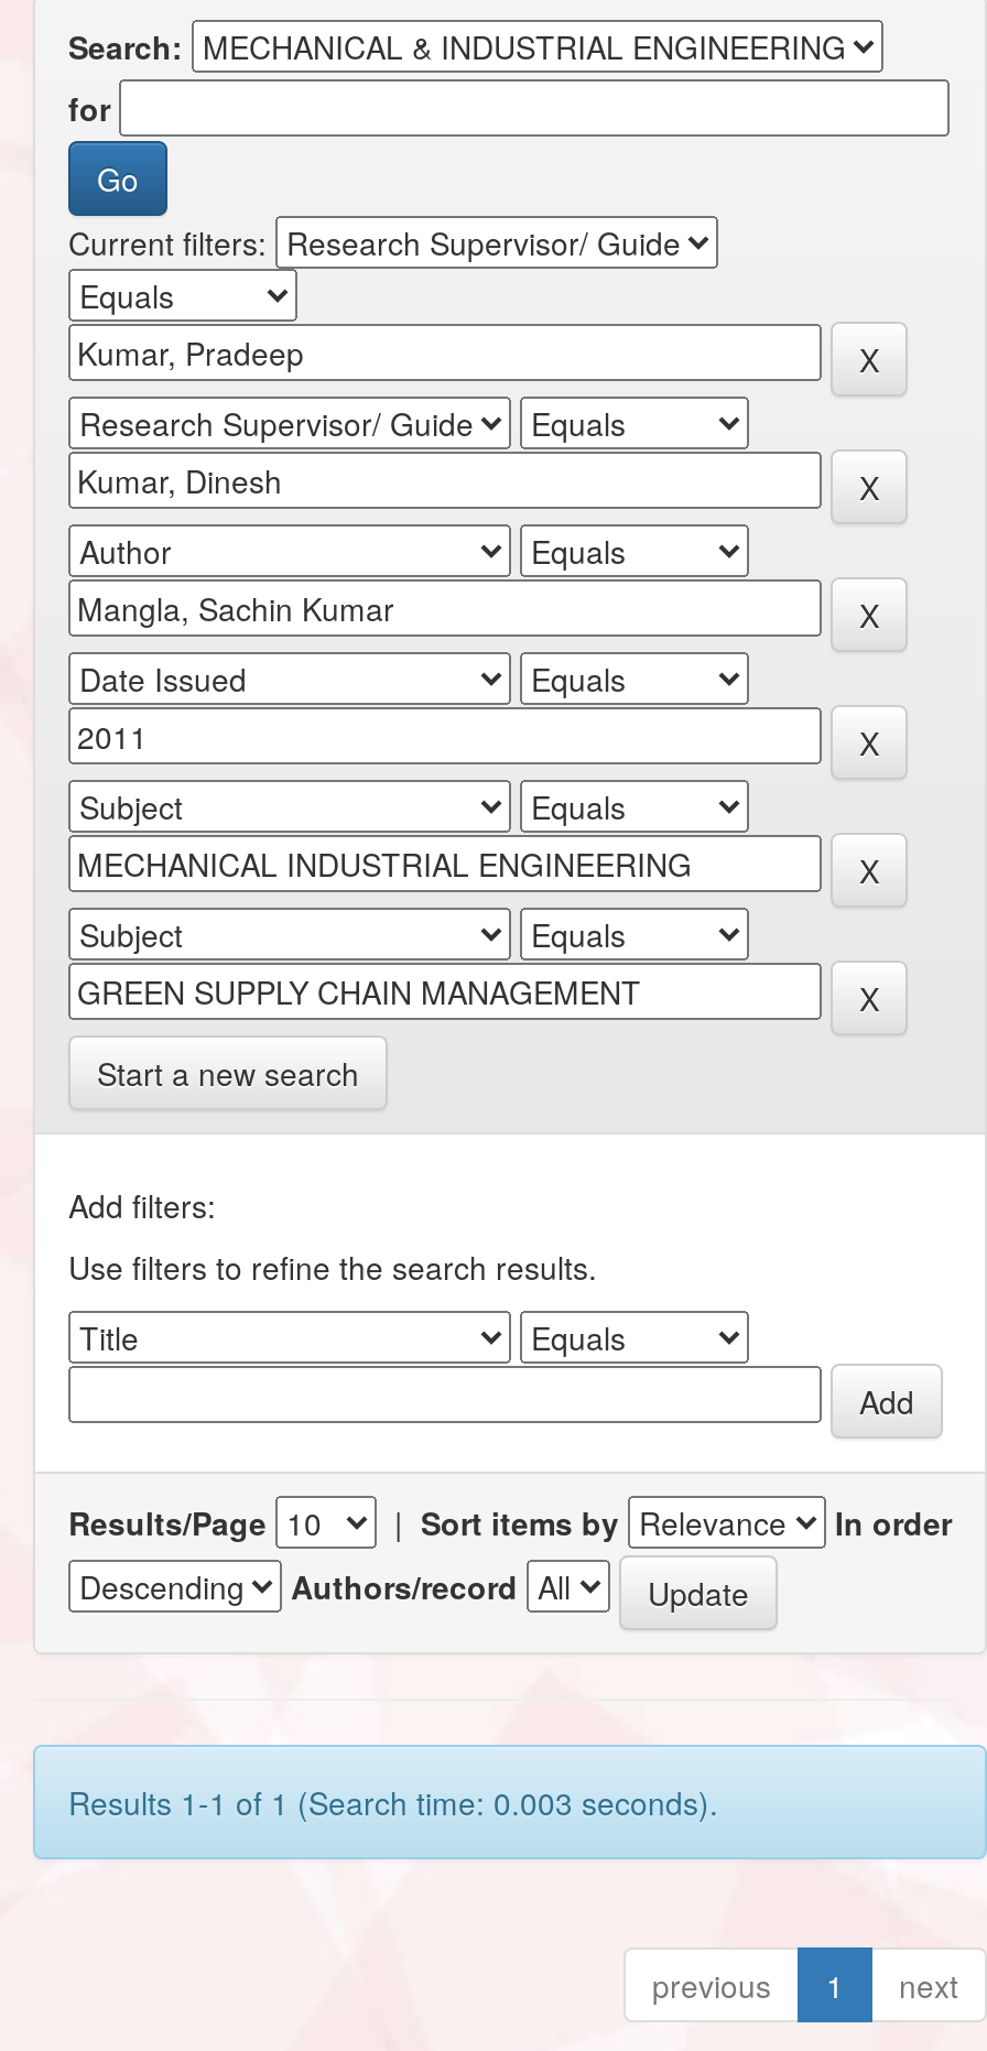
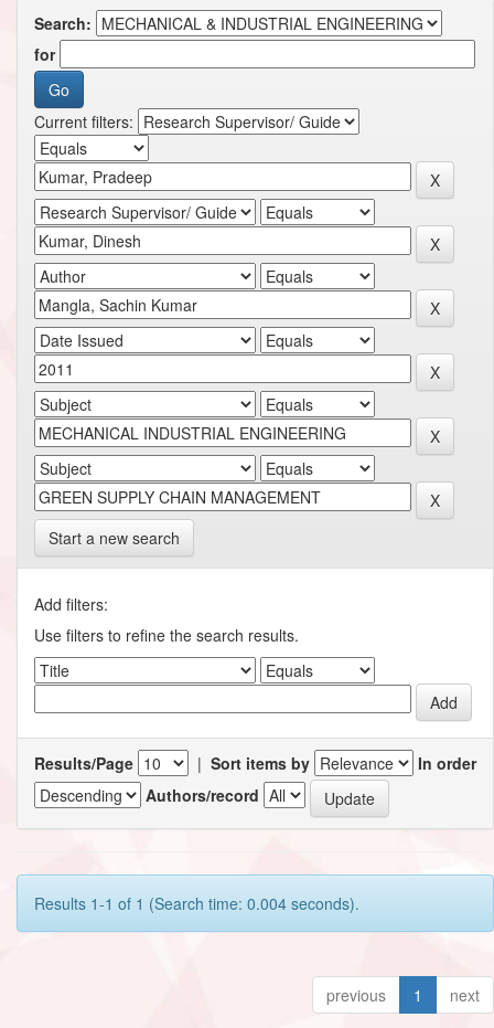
- Results 1-1 of 1 (Search time: 0.003 seconds).
+ Results 1-1 of 1 (Search time: 0.004 seconds).
